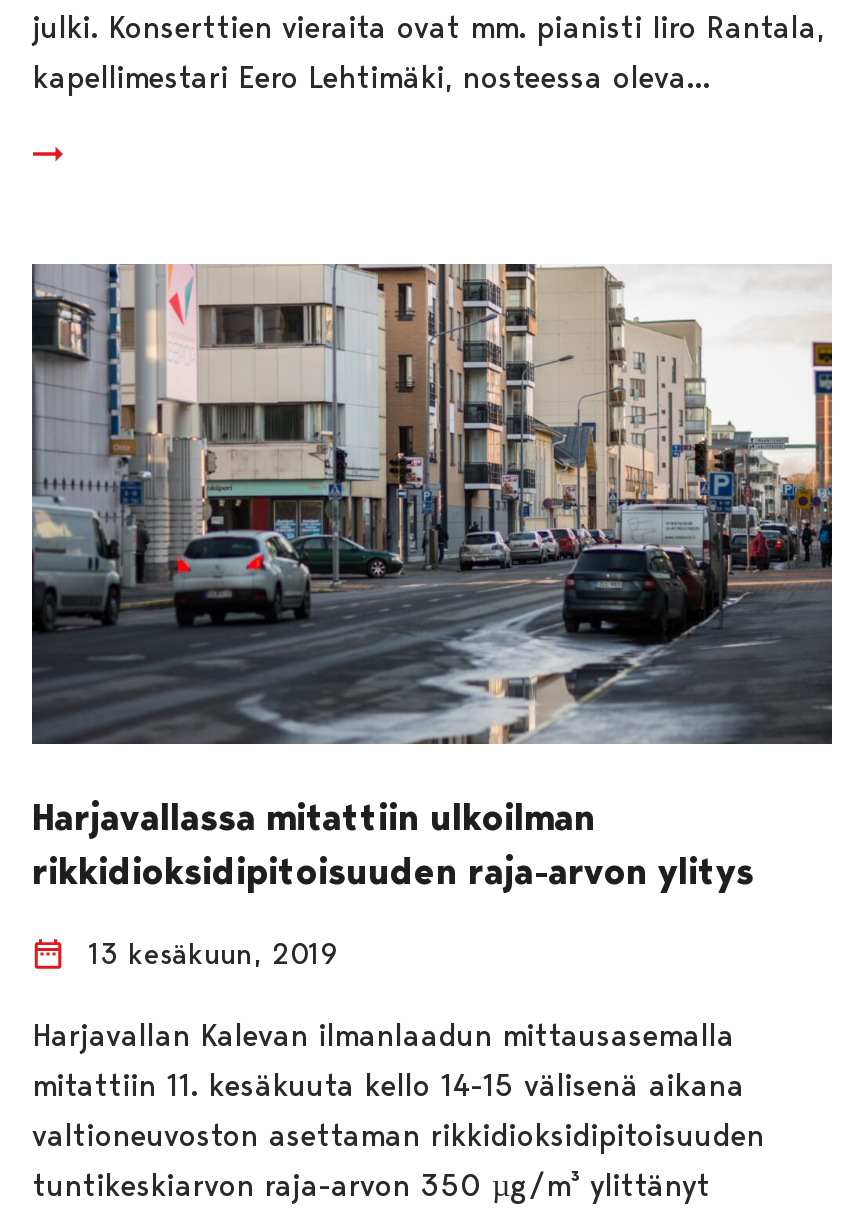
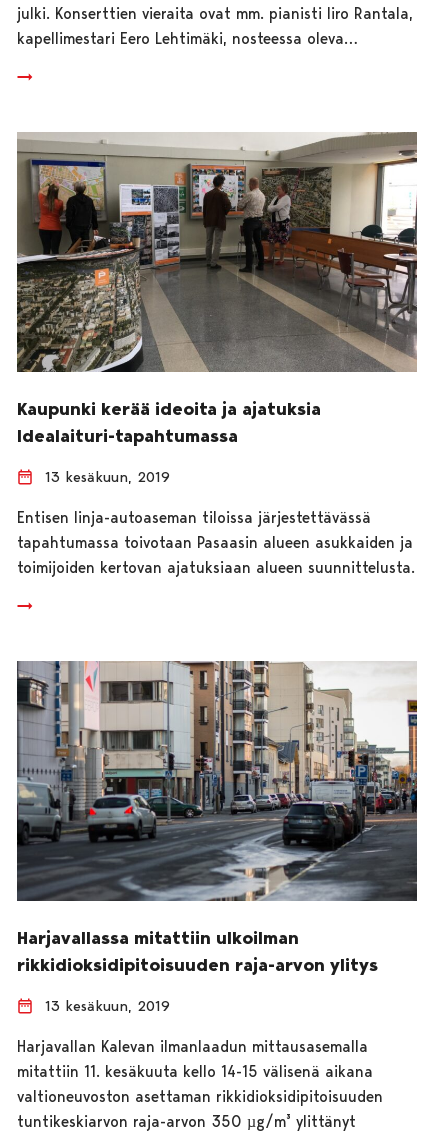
+ [image]
+ Kaupunki kerää ideoita ja ajatuksia
+ Idealaituri-tapahtumassa
+ 13 kesäkuun, 2019
+ Entisen linja-autoaseman tiloissa järjestettävässä
+ tapahtumassa toivotaan Pasaasin alueen asukkaiden ja
+ toimijoiden kertovan ajatuksiaan alueen suunnittelusta.
